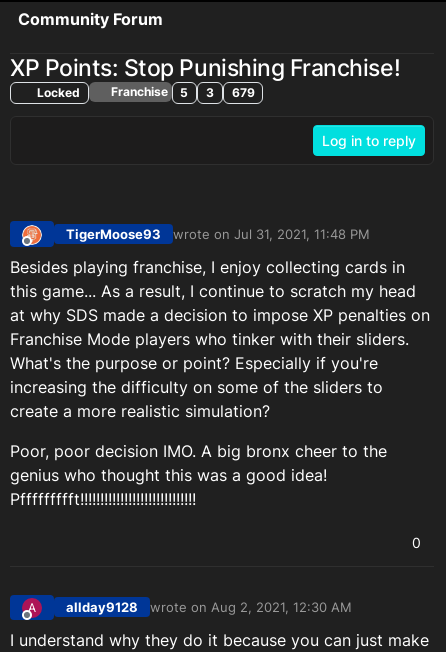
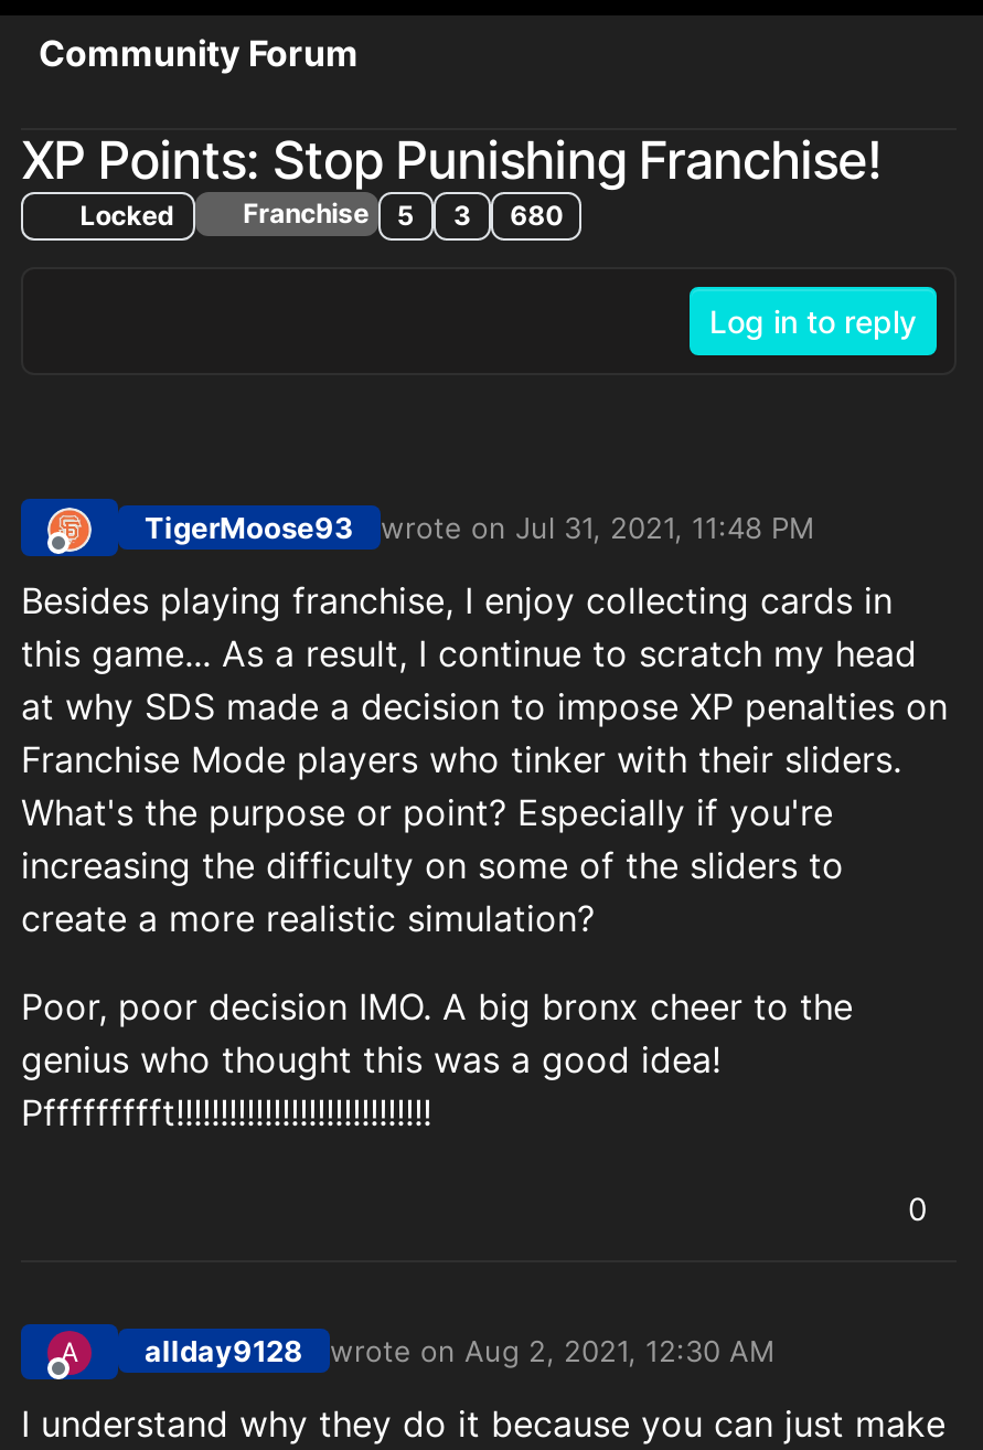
- Locked Franchise 5 3 679
+ Locked Franchise 5 3 680
